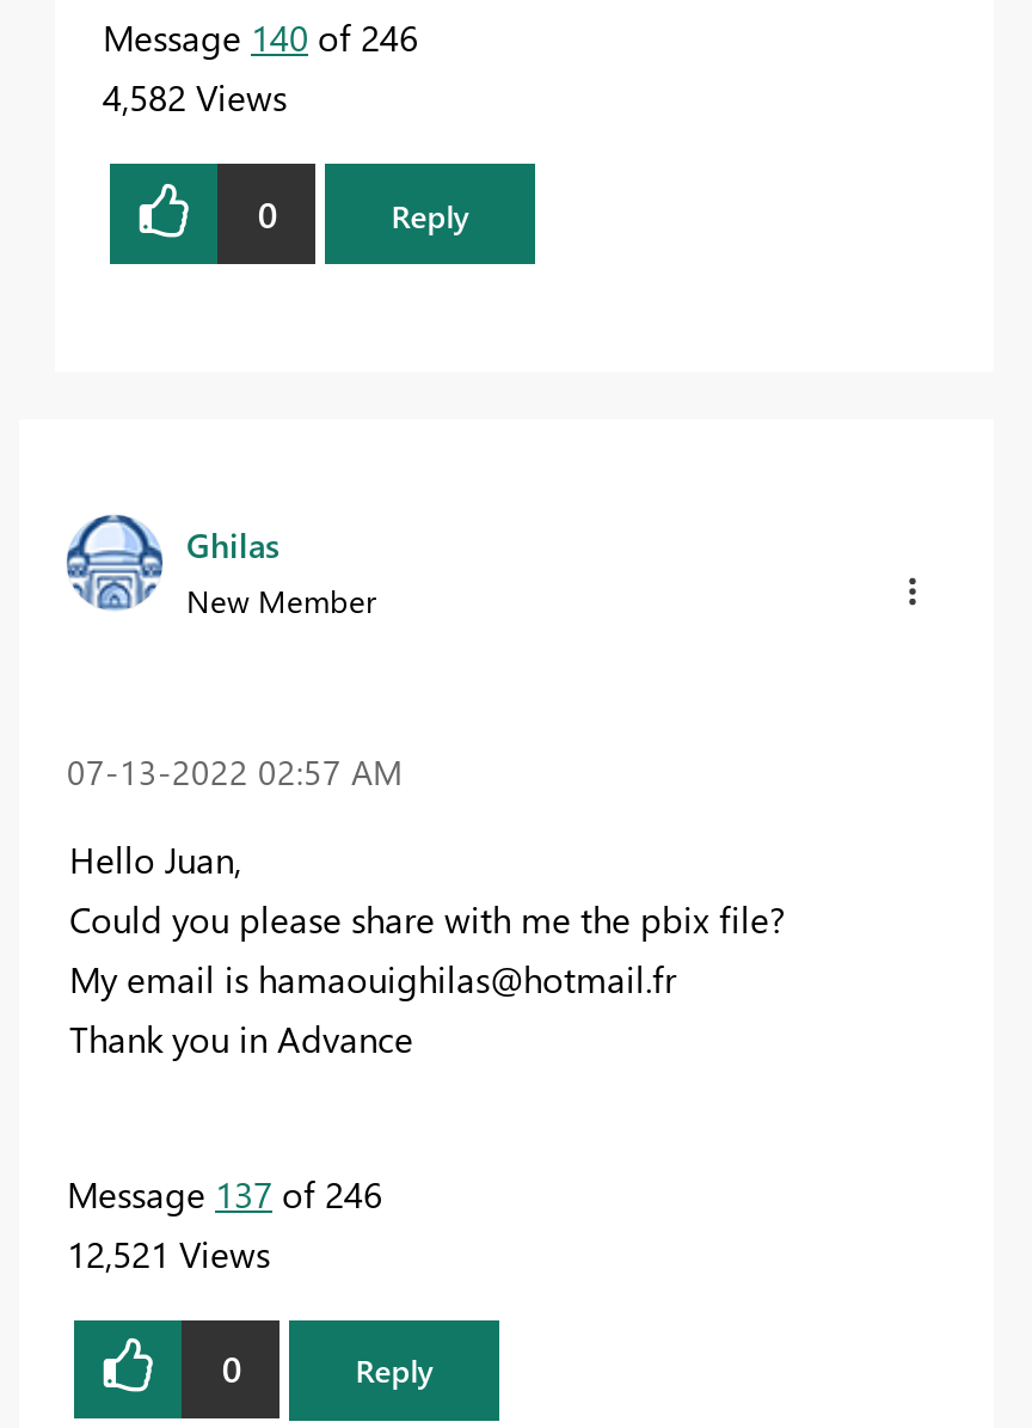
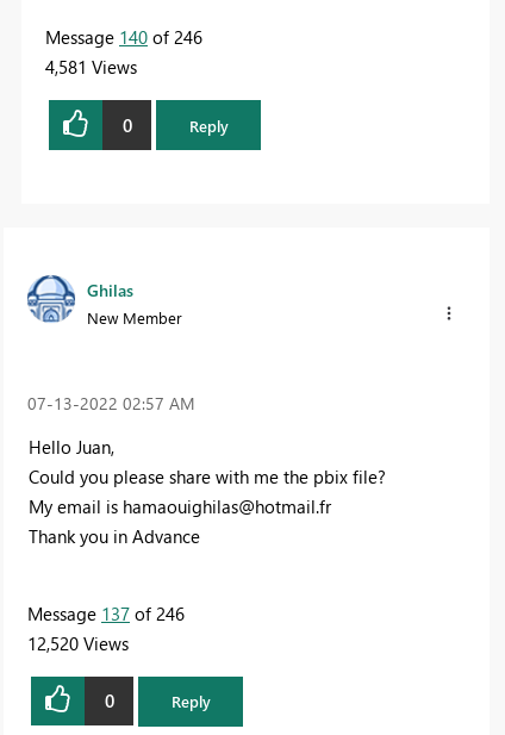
- 4,582 Views
+ 4,581 Views

- 12,521 Views
+ 12,520 Views
